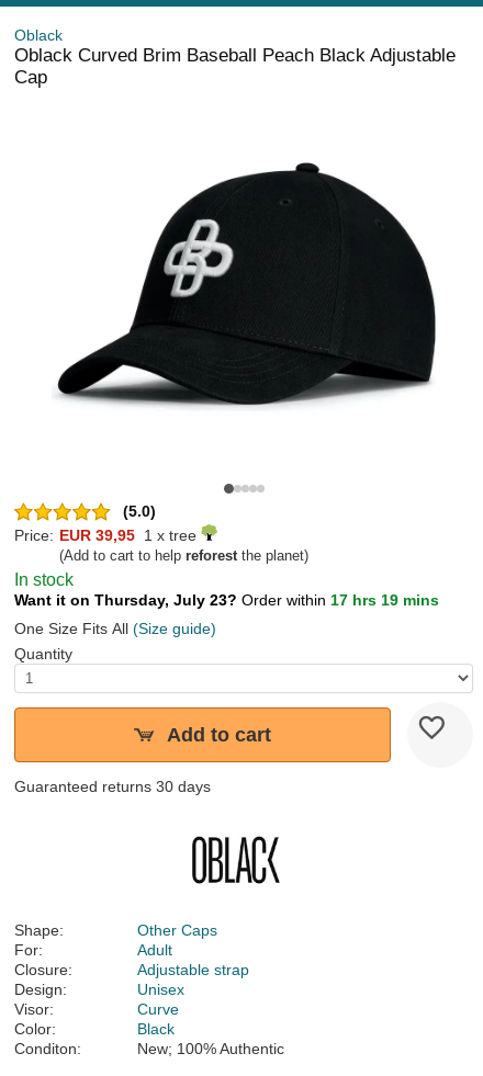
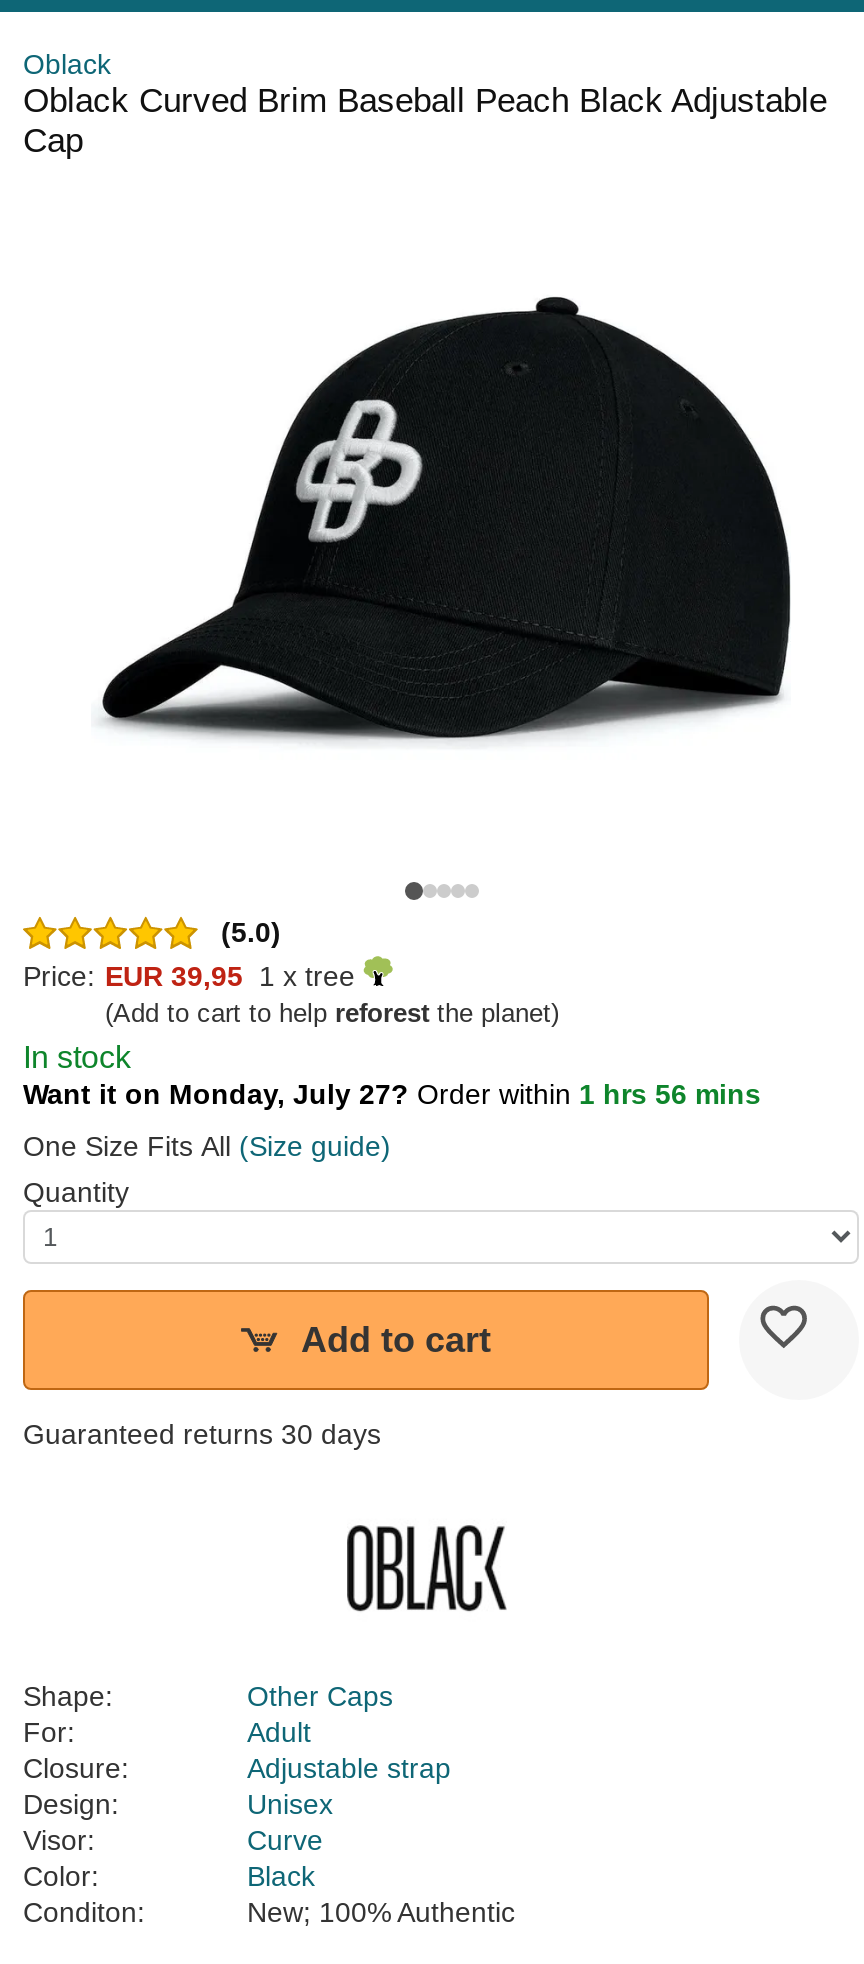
- Want it on Thursday, July 23? Order within 17 hrs 19 mins
+ Want it on Monday, July 27? Order within 1 hrs 56 mins
